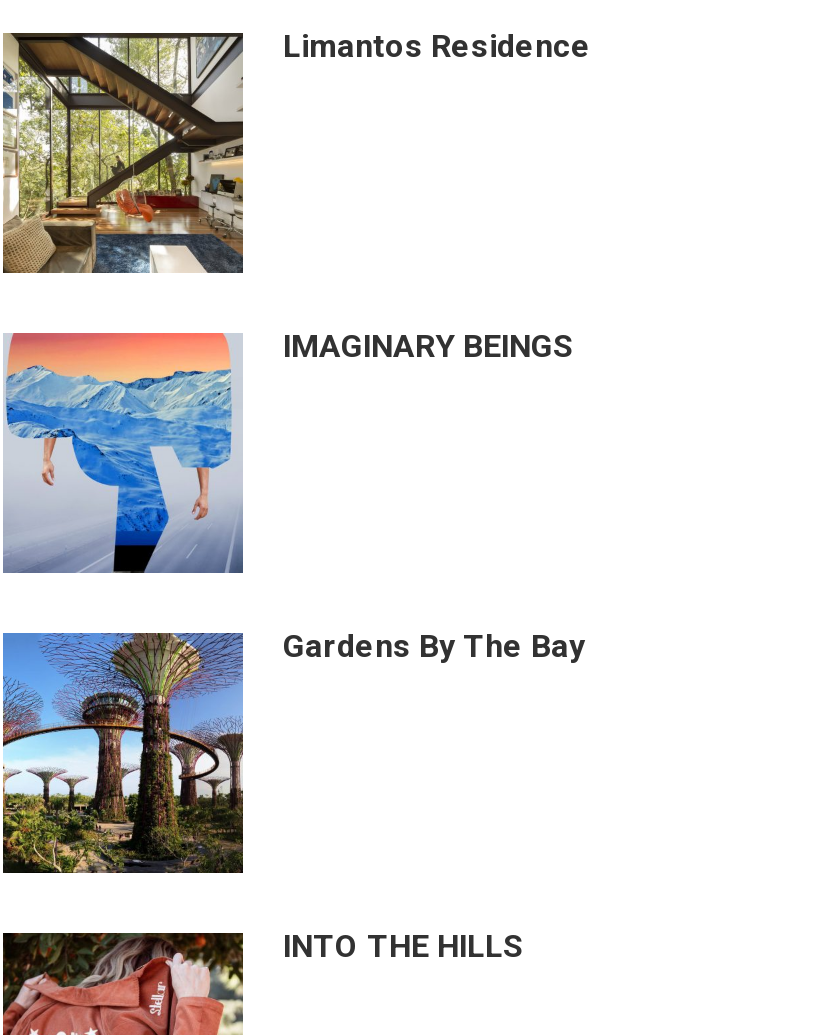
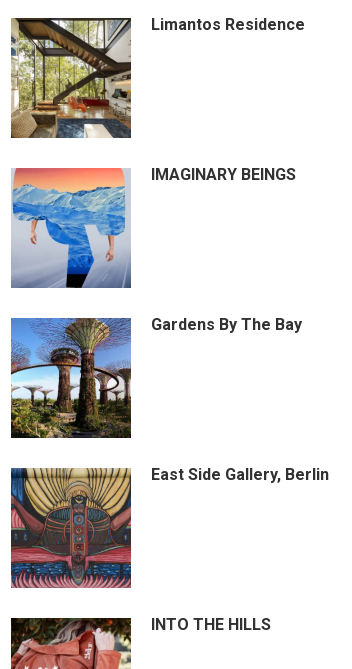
+ [image]
+ East Side Gallery, Berlin
